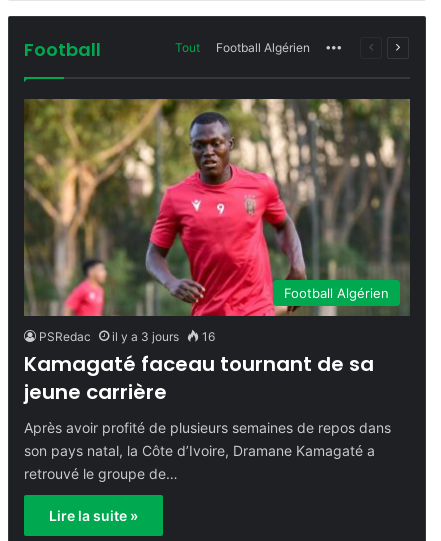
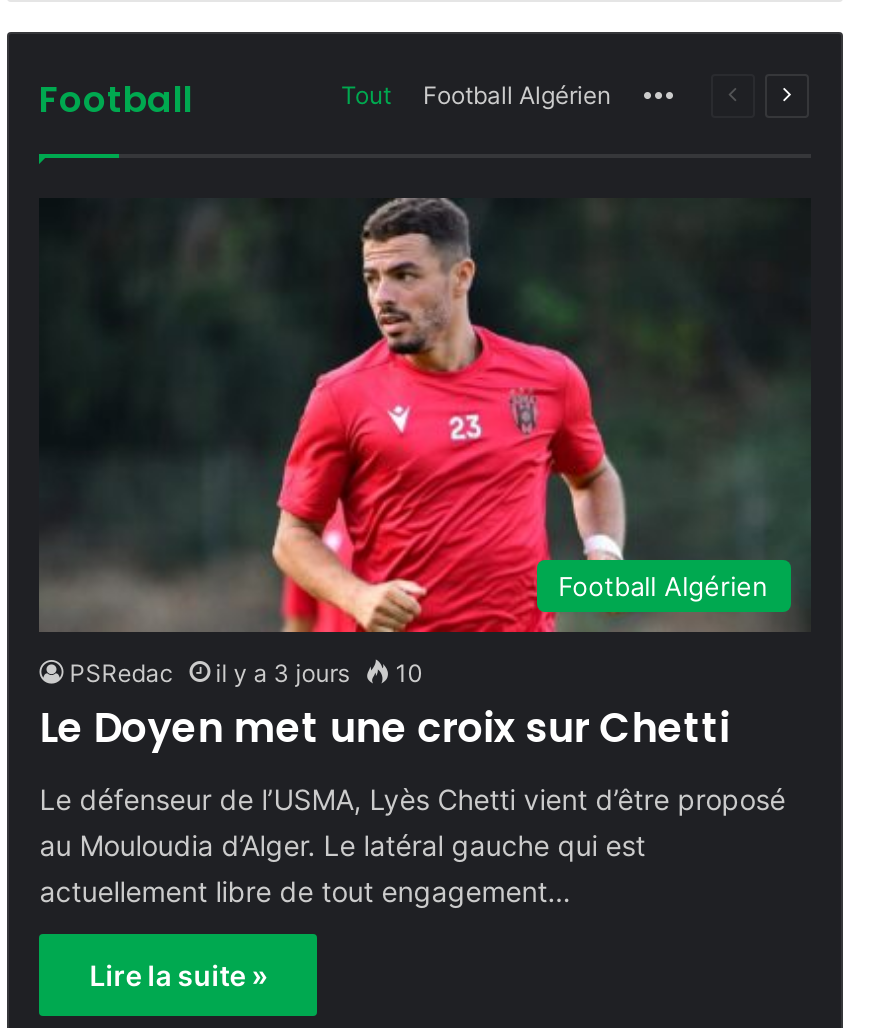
- [image]
- 16
- Kamagaté faceau tournant de sa
- jeune carrière
+ [image]
+ 10
+ Le Doyen met une croix sur Chetti

- Après avoir profité de plusieurs semaines de repos dans
- son pays natal, la Côte d’Ivoire, Dramane Kamagaté a
- retrouvé le groupe de…
+ Le défenseur de l’USMA, Lyès Chetti vient d’être proposé
+ au Mouloudia d’Alger. Le latéral gauche qui est
+ actuellement libre de tout engagement…
